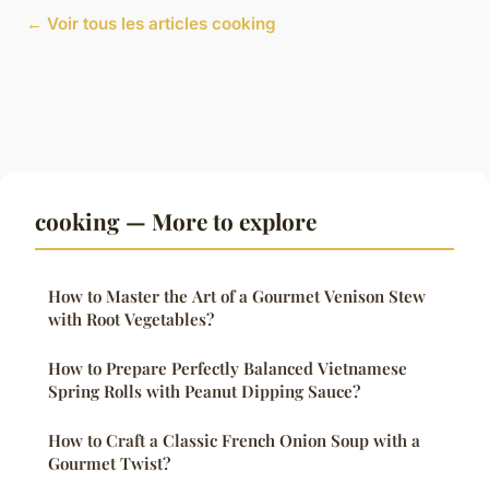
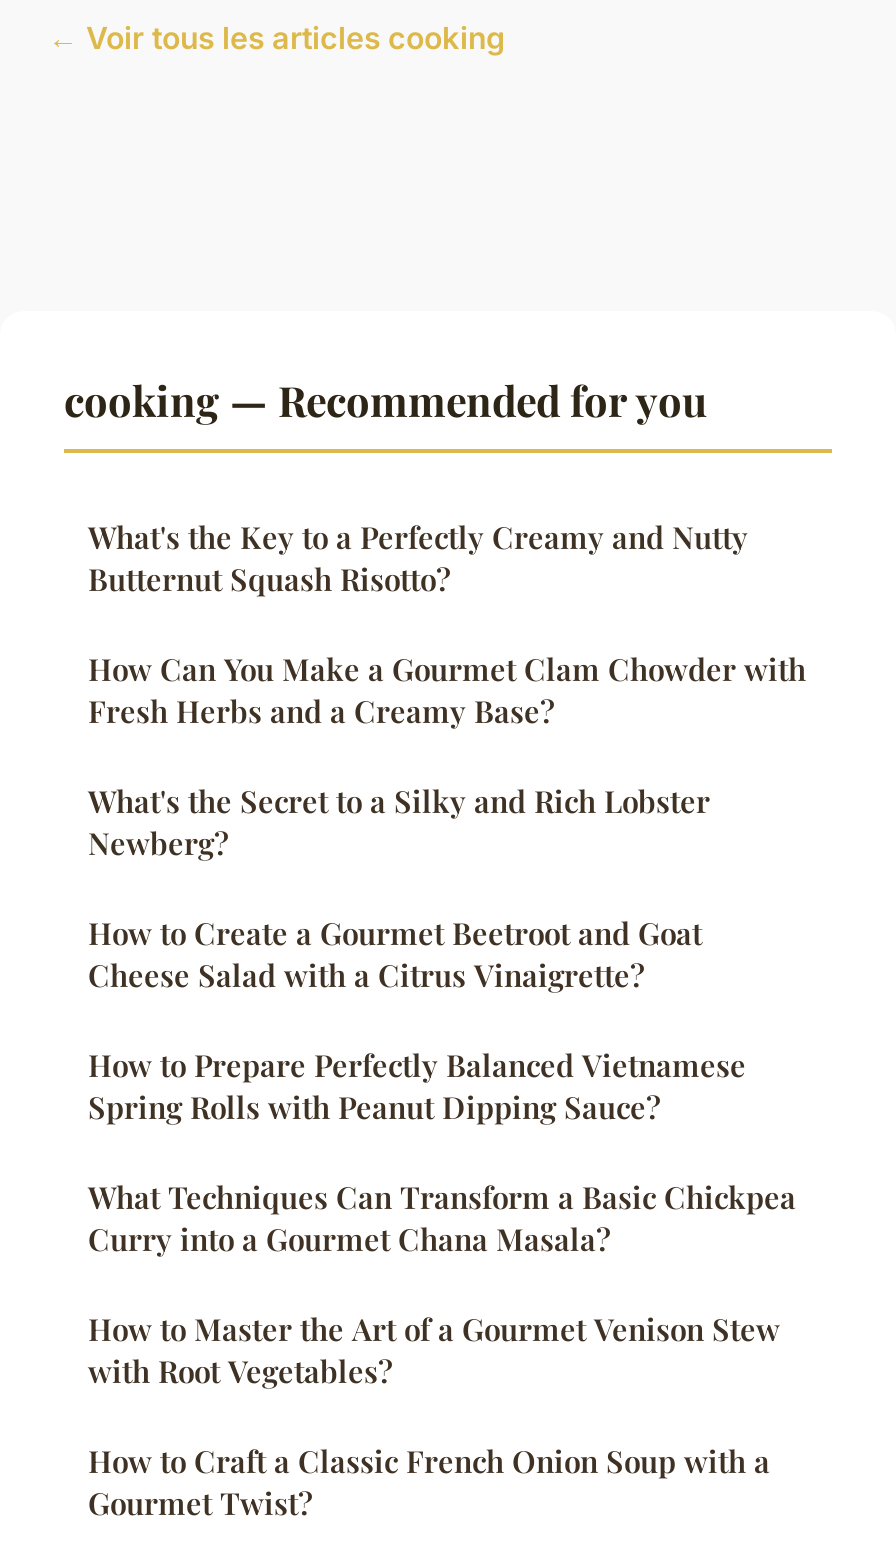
- cooking — More to explore
+ cooking — Recommended for you
+ What's the Key to a Perfectly Creamy and Nutty
+ Butternut Squash Risotto?
+ How Can You Make a Gourmet Clam Chowder with
+ Fresh Herbs and a Creamy Base?
+ What's the Secret to a Silky and Rich Lobster
+ Newberg?
+ How to Create a Gourmet Beetroot and Goat
+ Cheese Salad with a Citrus Vinaigrette?
+ What Techniques Can Transform a Basic Chickpea
+ Curry into a Gourmet Chana Masala?

moved down: How to Master the Art of a Gourmet Venison Stew | with Root Vegetables?

moved up: How to Prepare Perfectly Balanced Vietnamese | Spring Rolls with Peanut Dipping Sauce?
